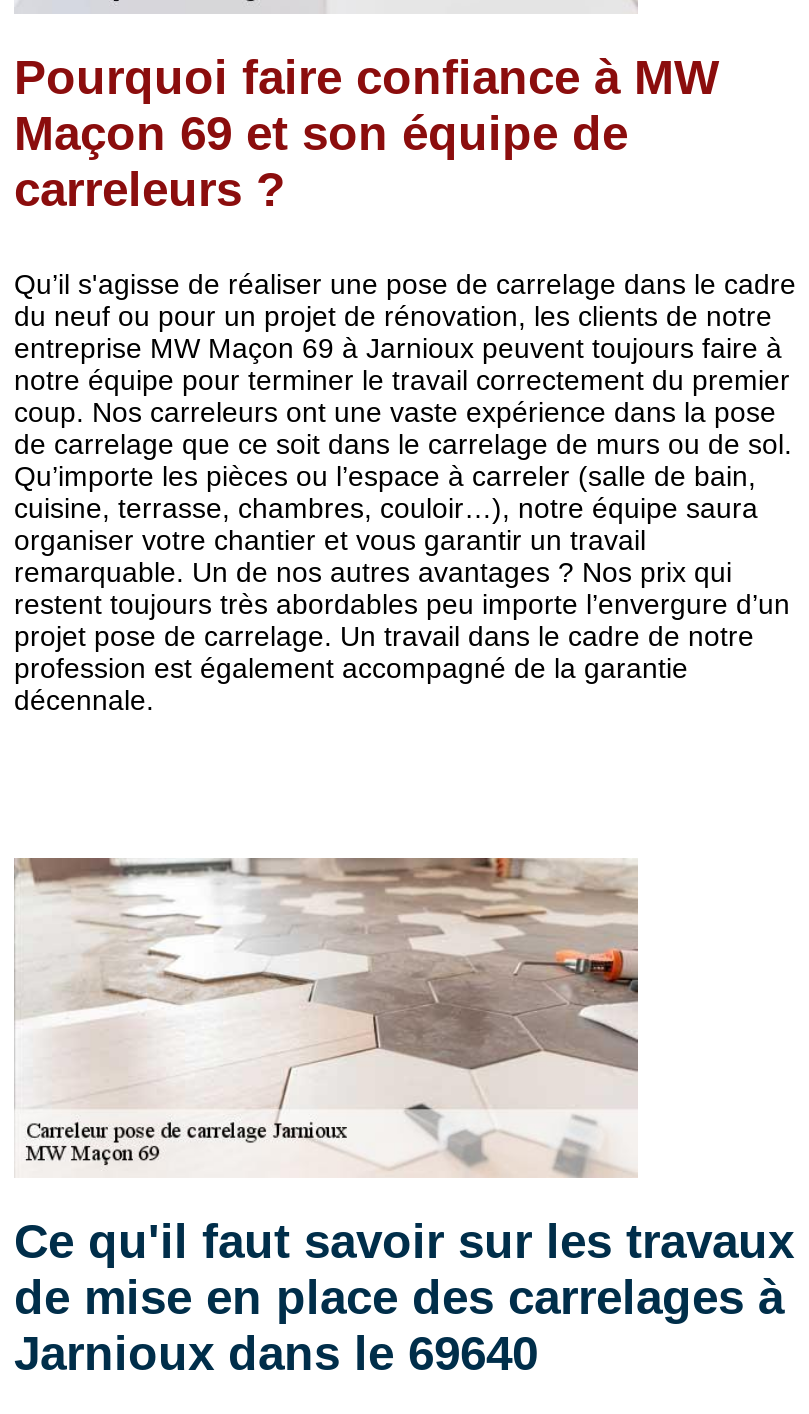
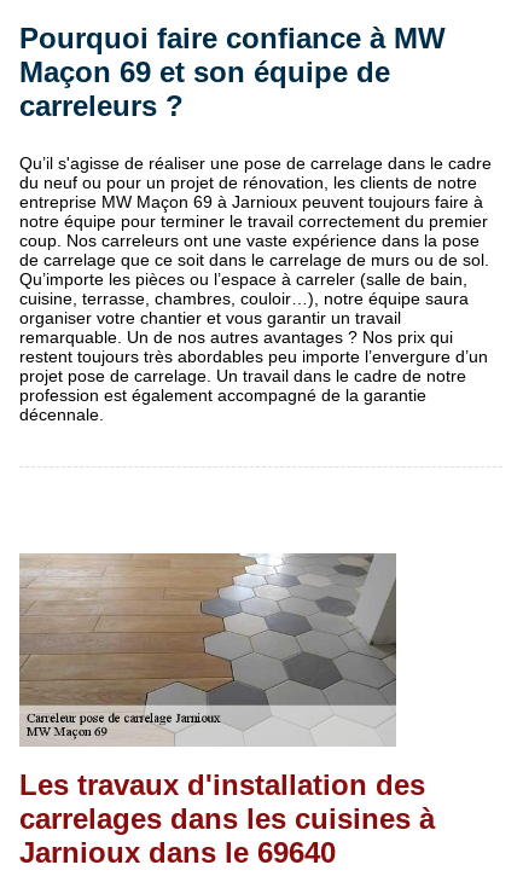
- [image]
+ [image]

- Ce qu'il faut savoir sur les travaux
- de mise en place des carrelages à
+ Les travaux d'installation des
+ carrelages dans les cuisines à
